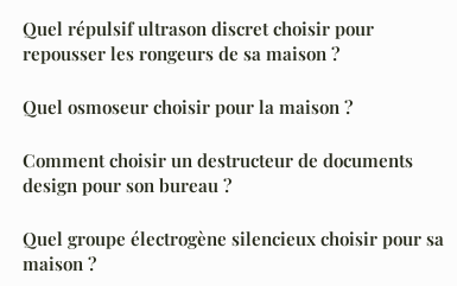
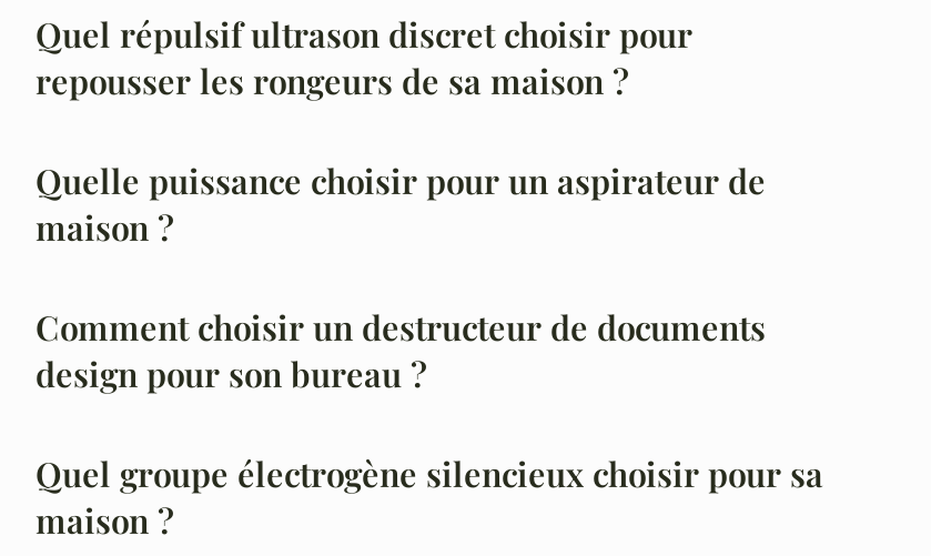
- Quel osmoseur choisir pour la maison ?
+ Quelle puissance choisir pour un aspirateur de
+ maison ?
